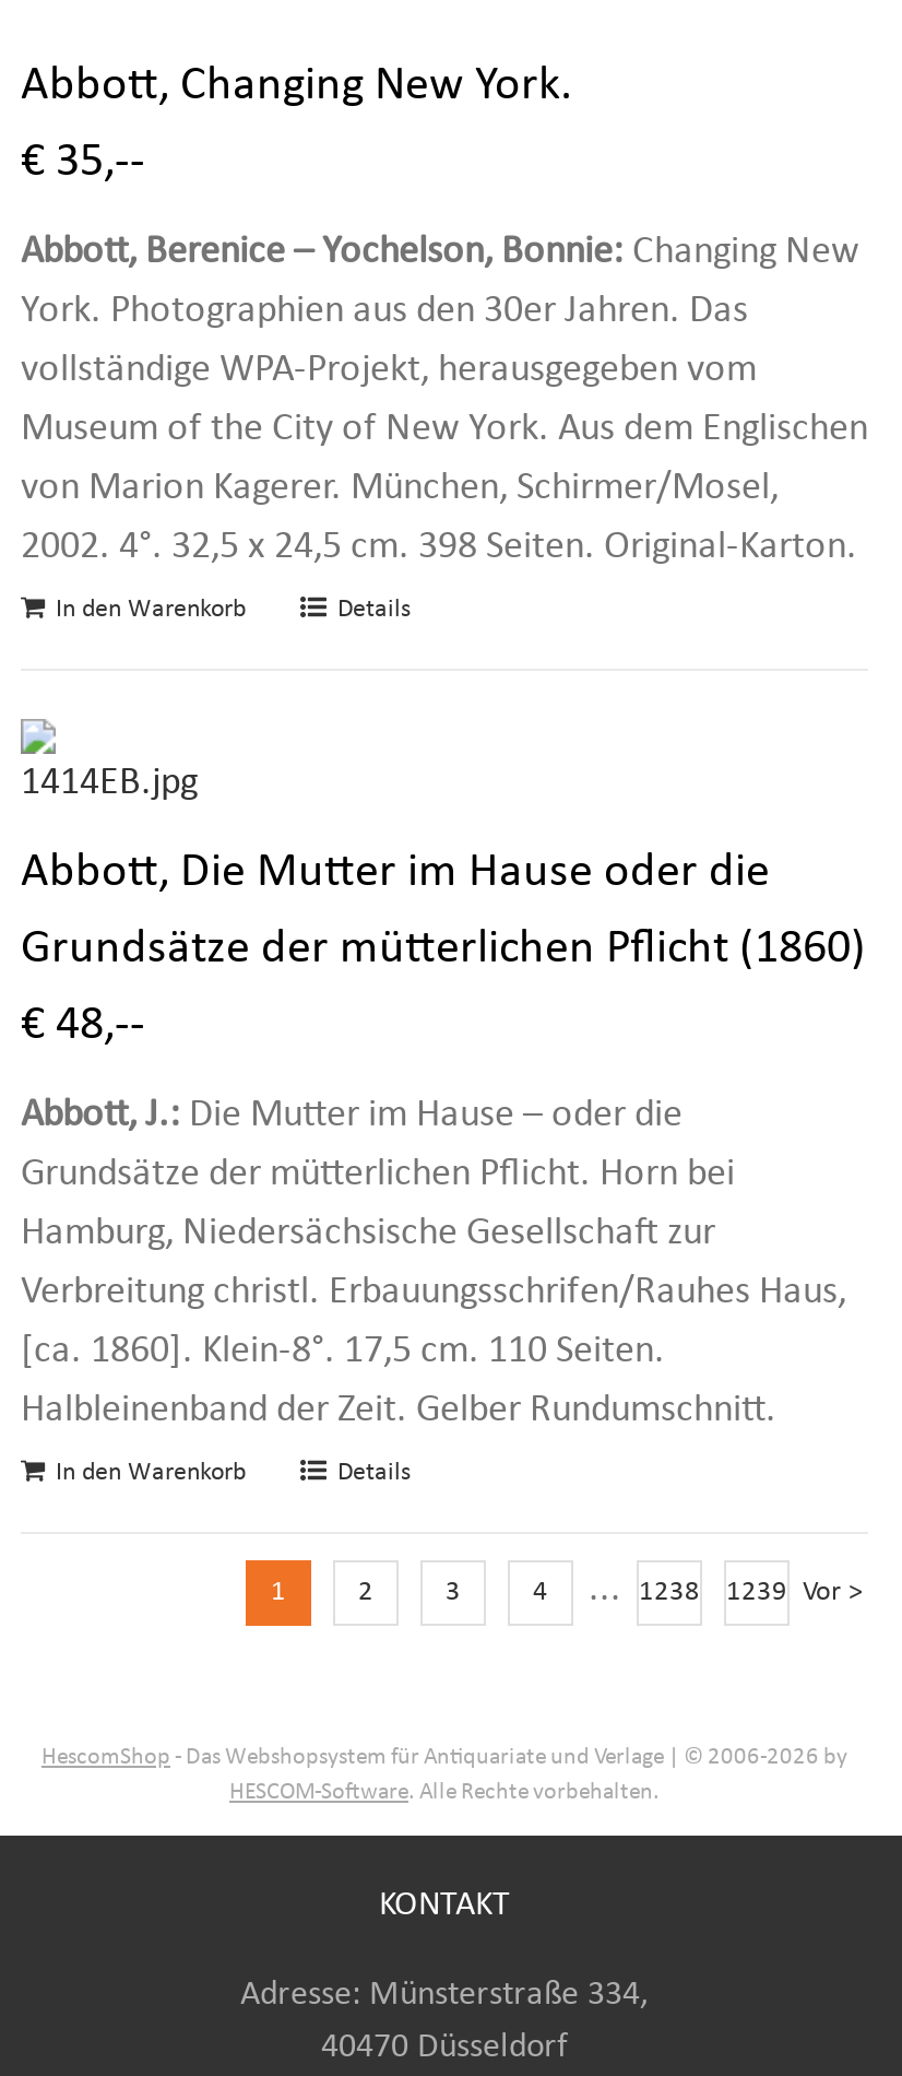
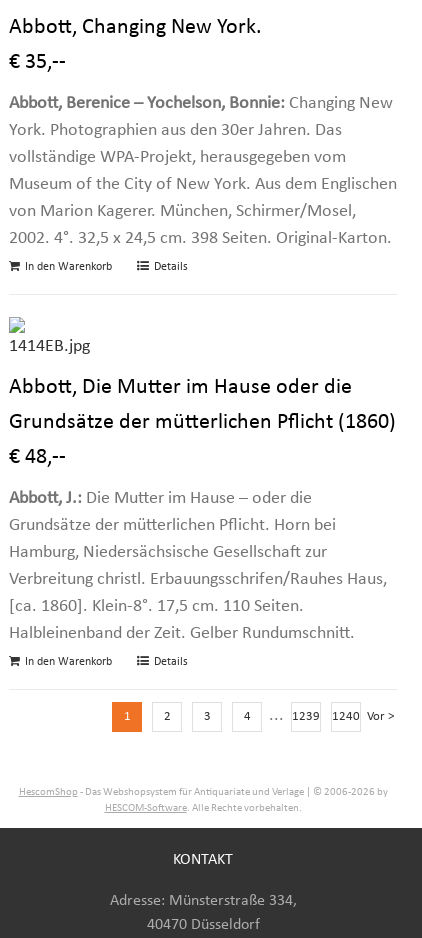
- ... 1238
+ ... 1239

- 1239 Vor >
+ 1240 Vor >
